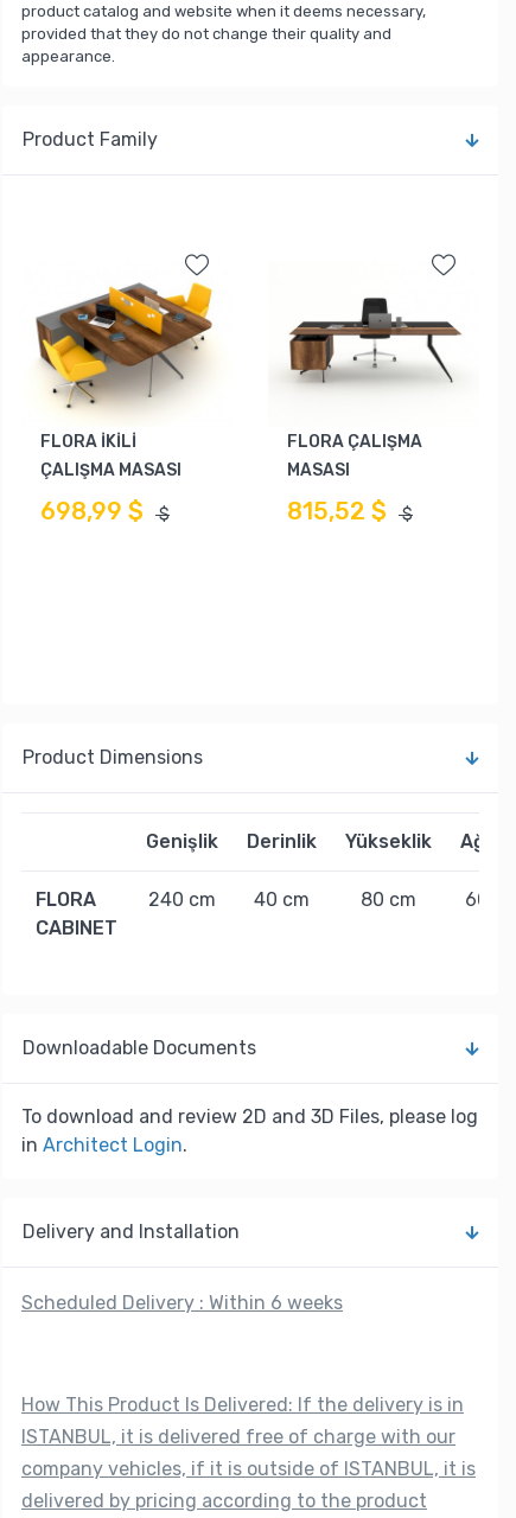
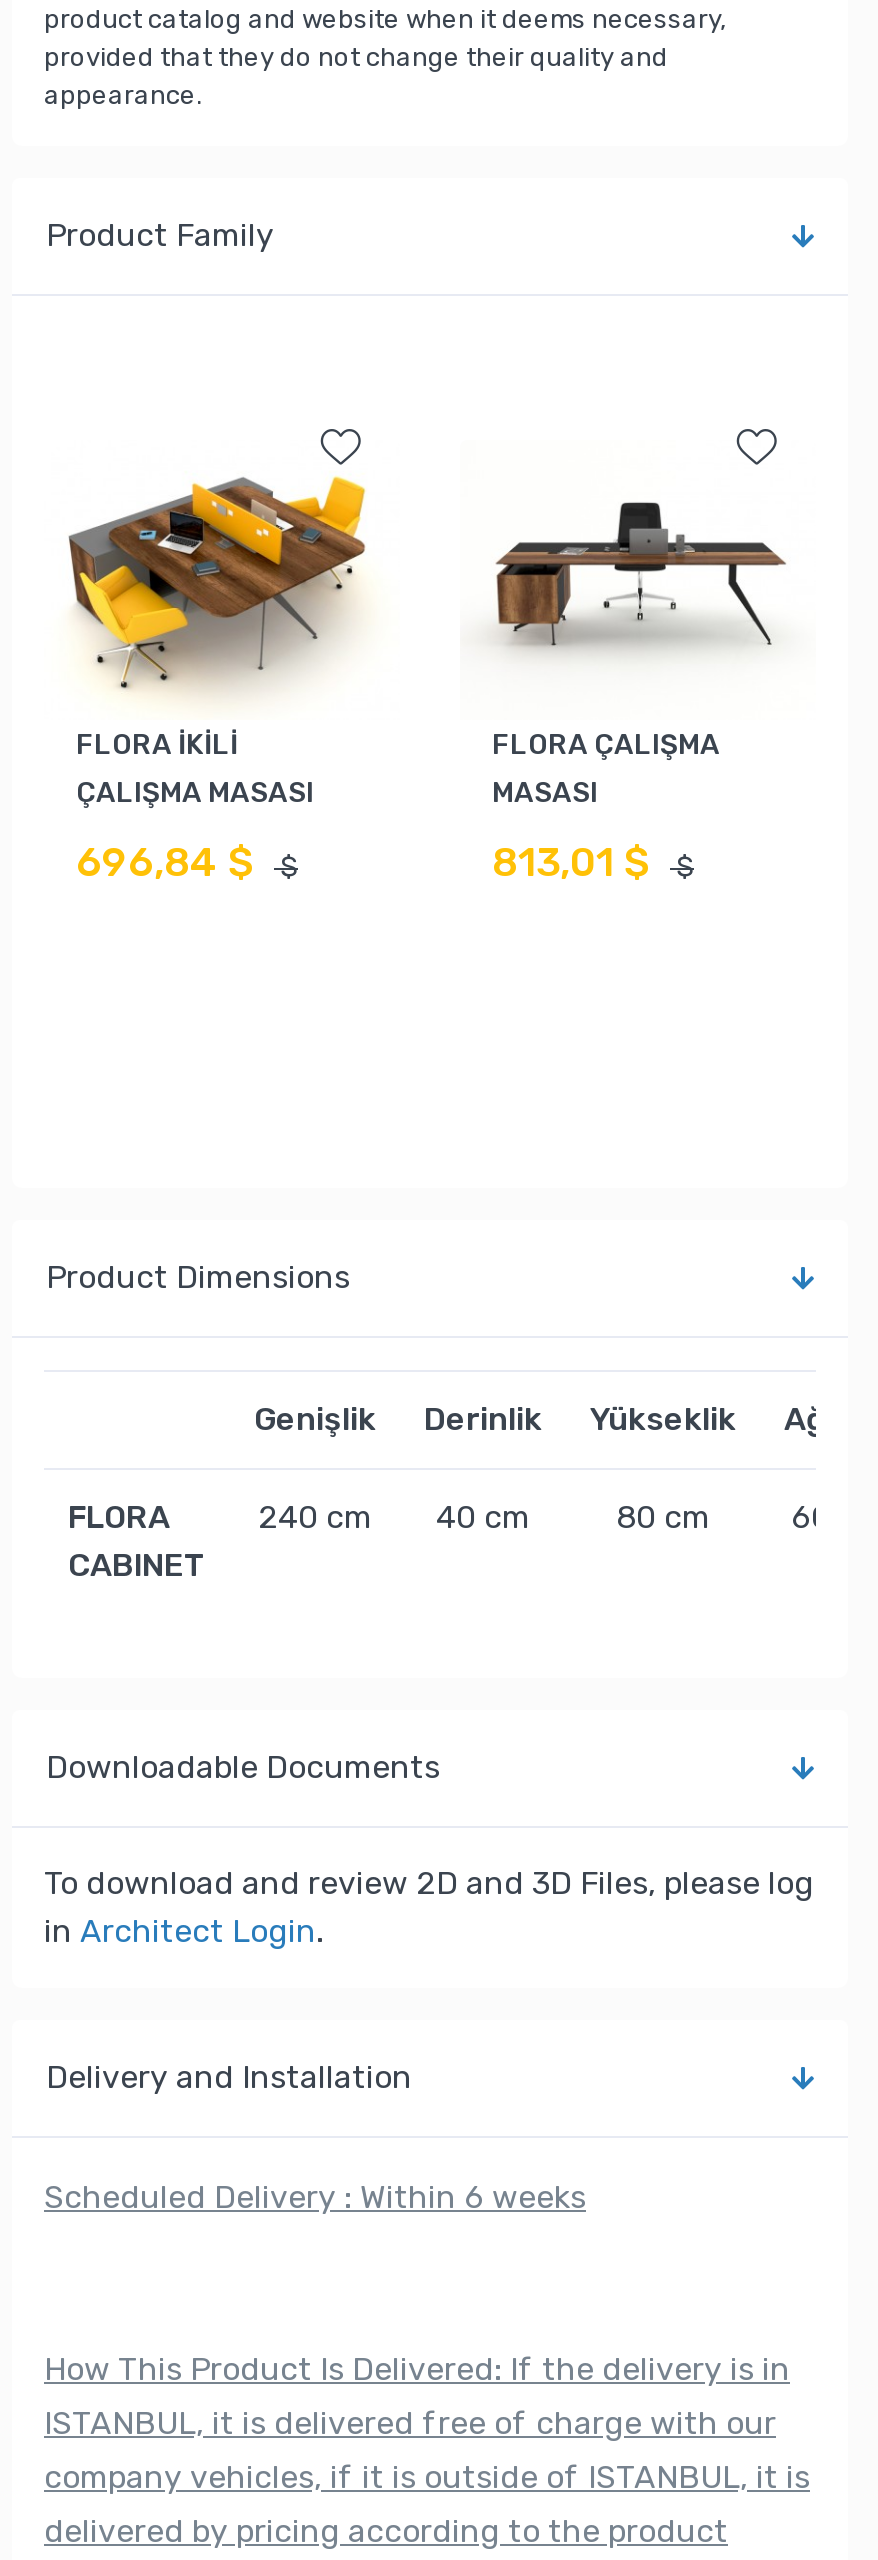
- 698,99 $ $
+ 696,84 $ $

- 815,52 $ $
+ 813,01 $ $
